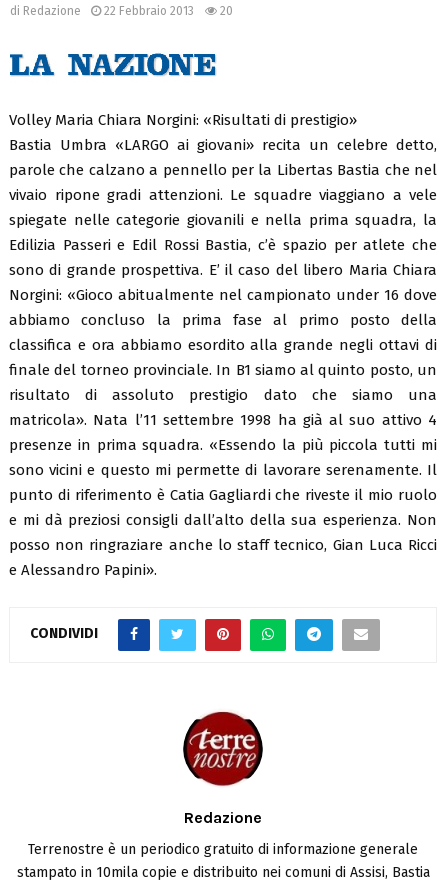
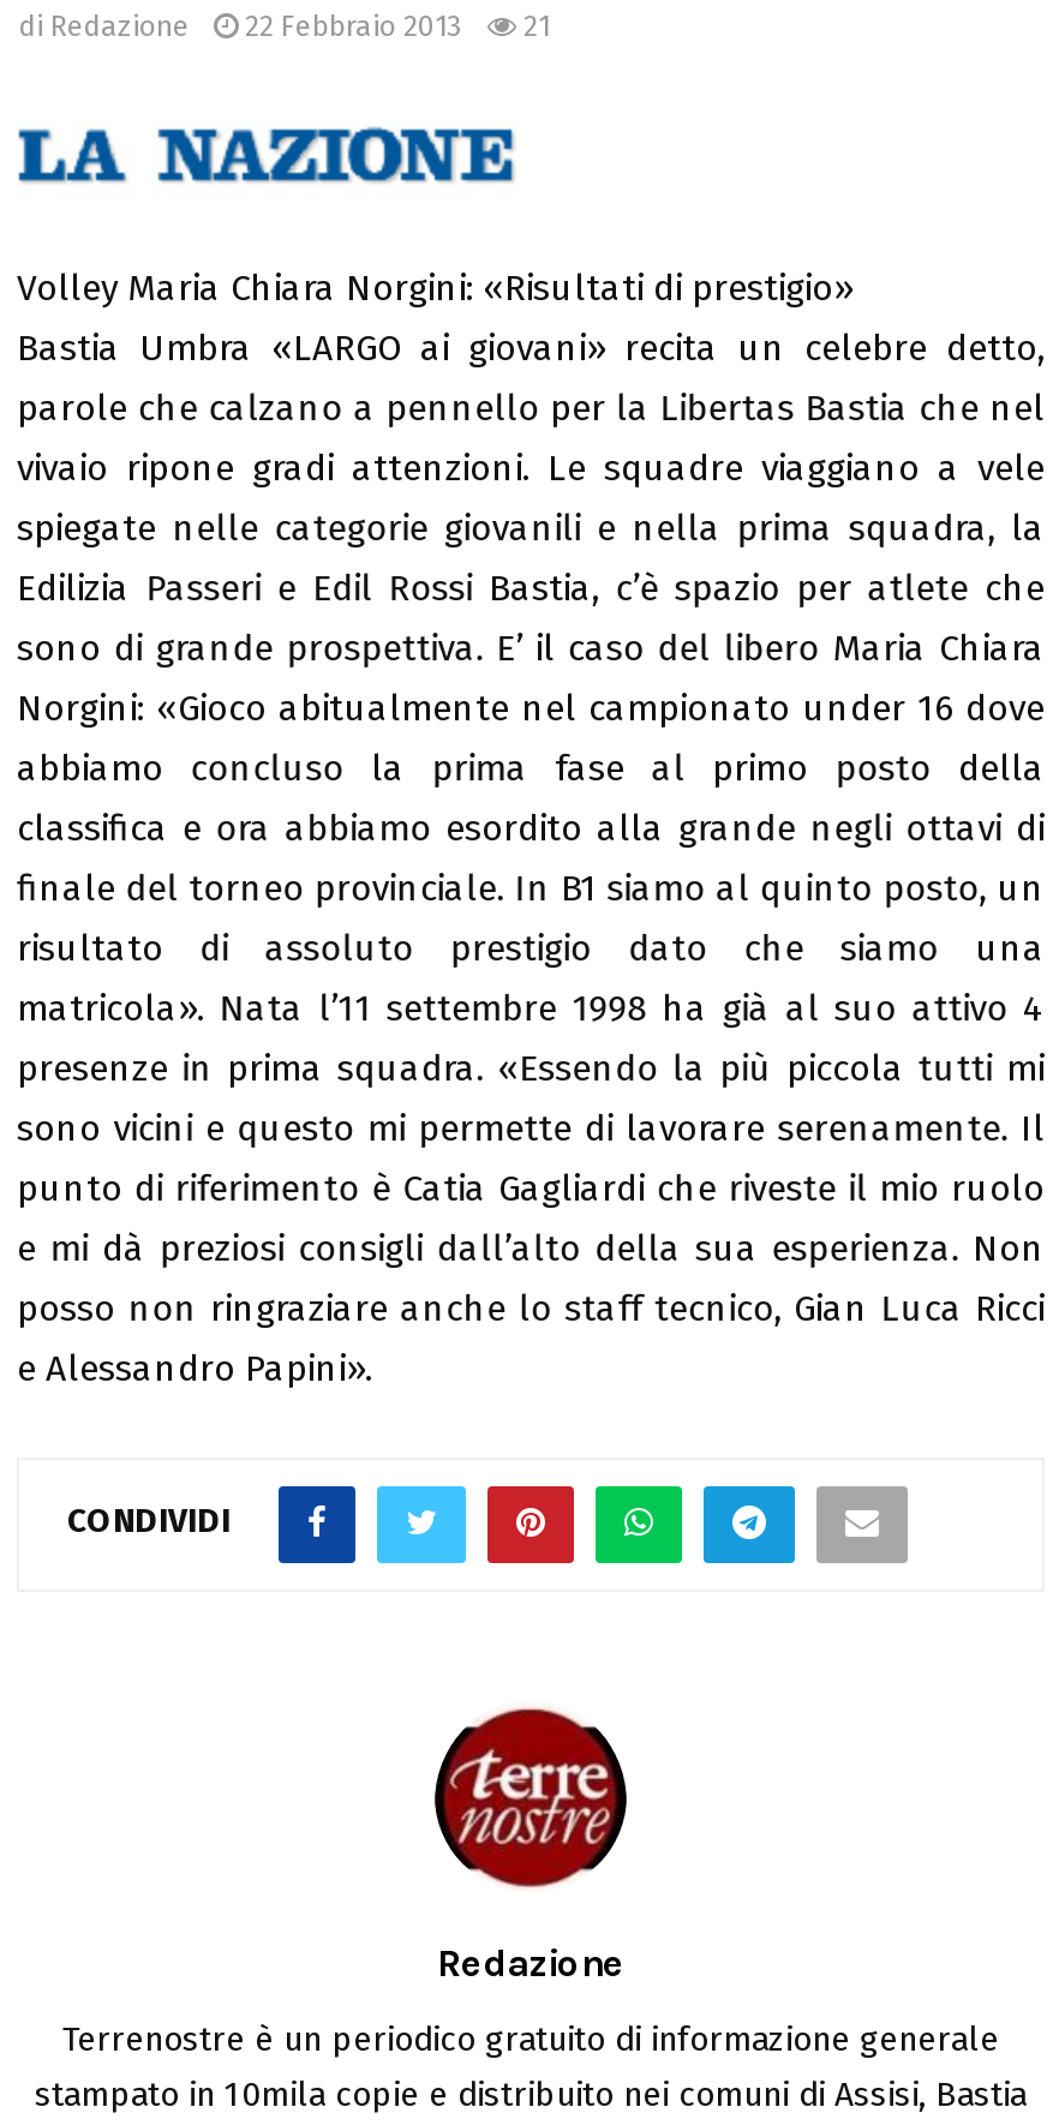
- di Redazione 22 Febbraio 2013 20
+ di Redazione 22 Febbraio 2013 21
